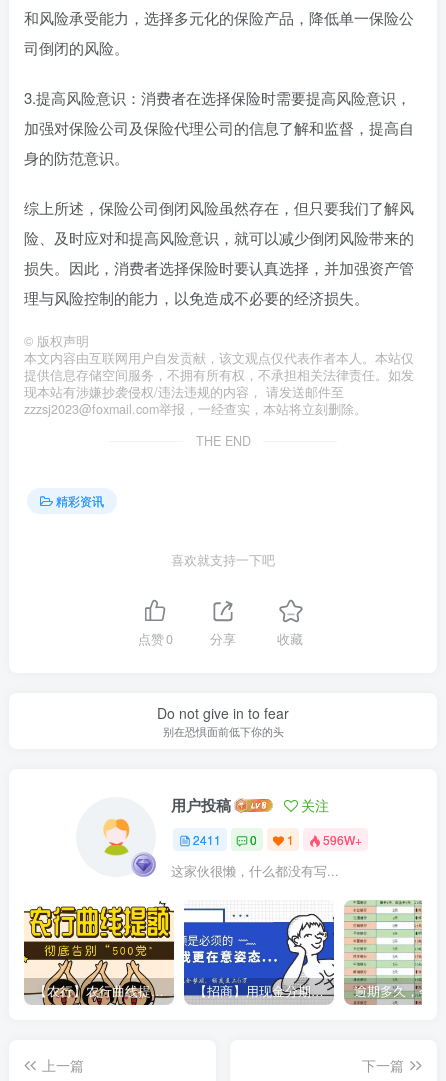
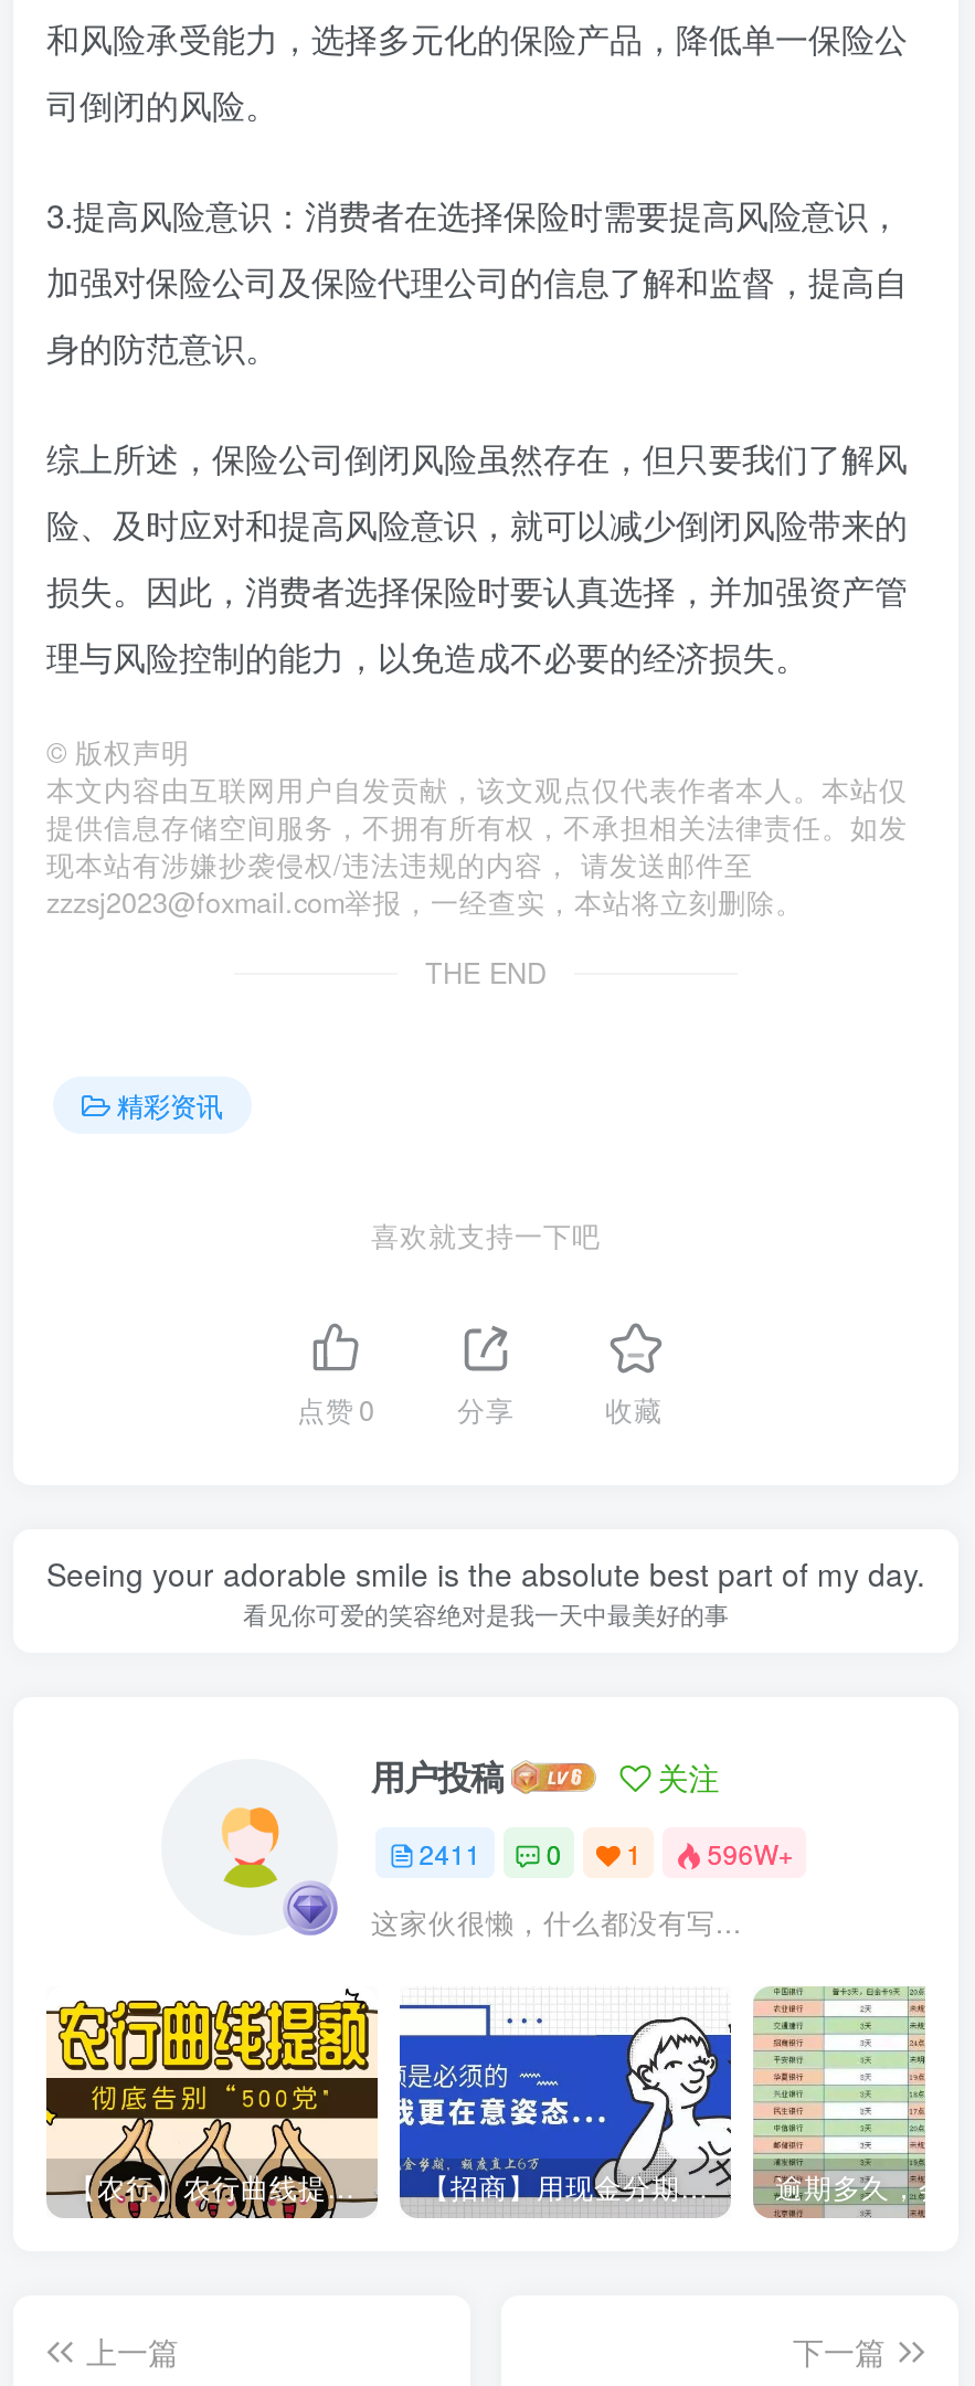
- Do not give in to fear
- 别在恐惧面前低下你的头
+ Seeing your adorable smile is the absolute best part of my day.
+ 看见你可爱的笑容绝对是我一天中最美好的事
